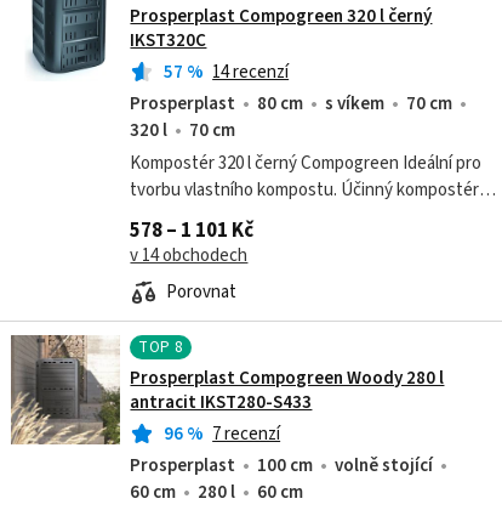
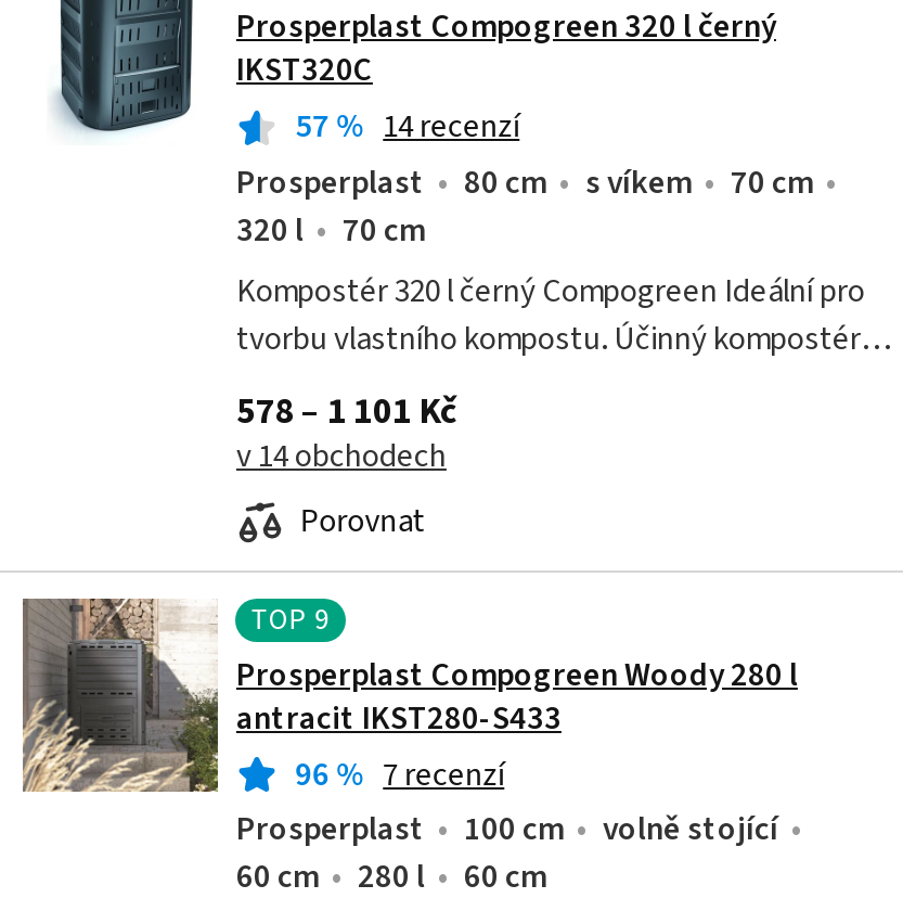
- TOP8
+ TOP9
